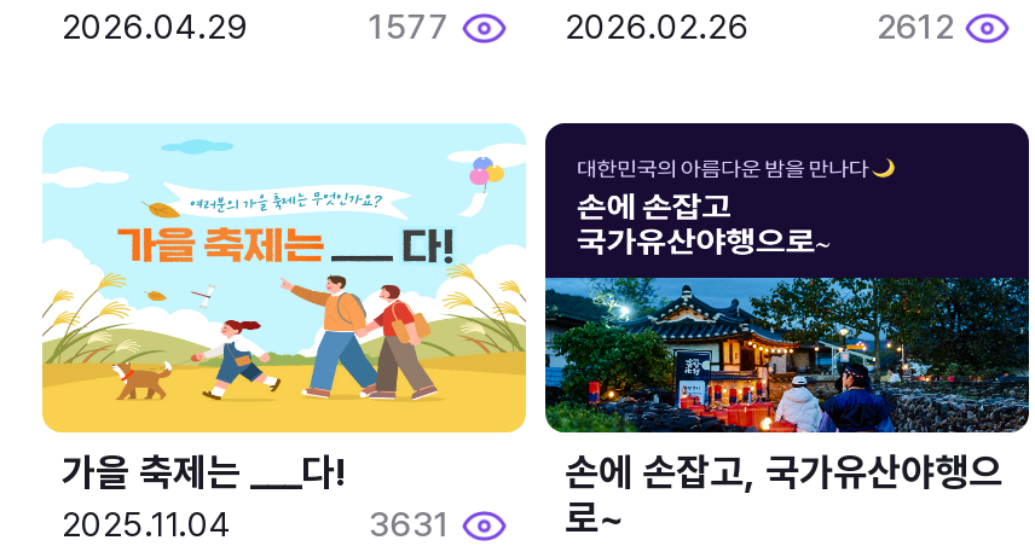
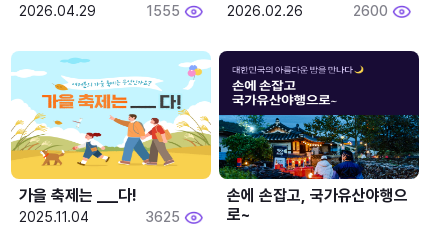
- 1577
+ 1555

- 2612
+ 2600

- 3631
+ 3625
